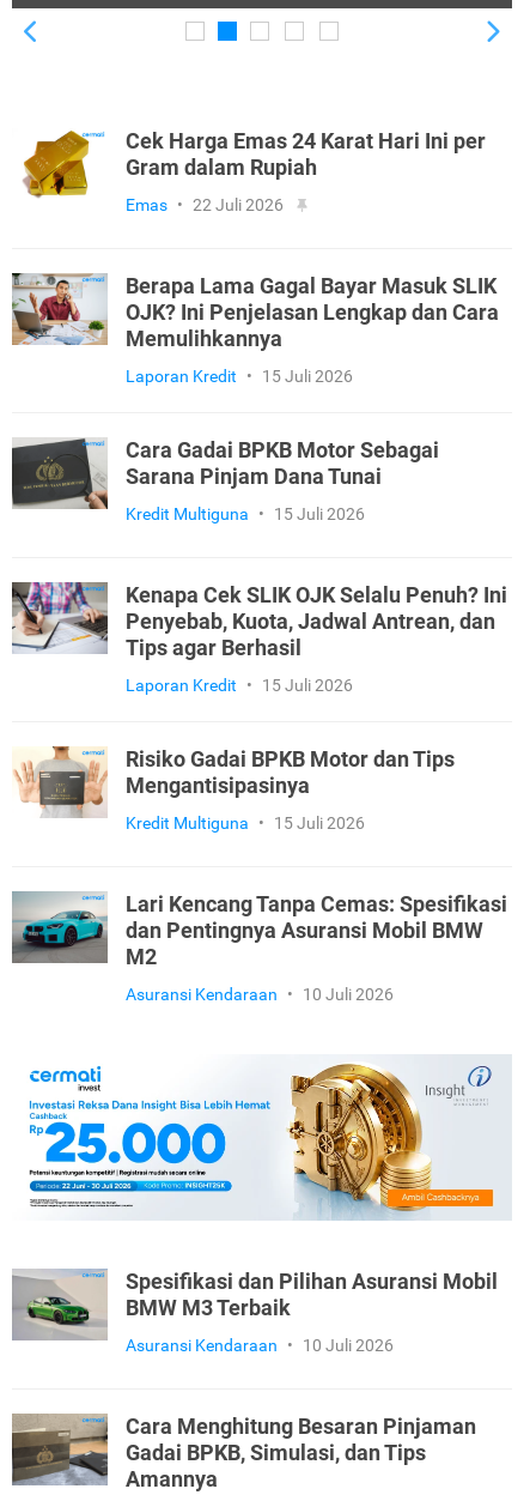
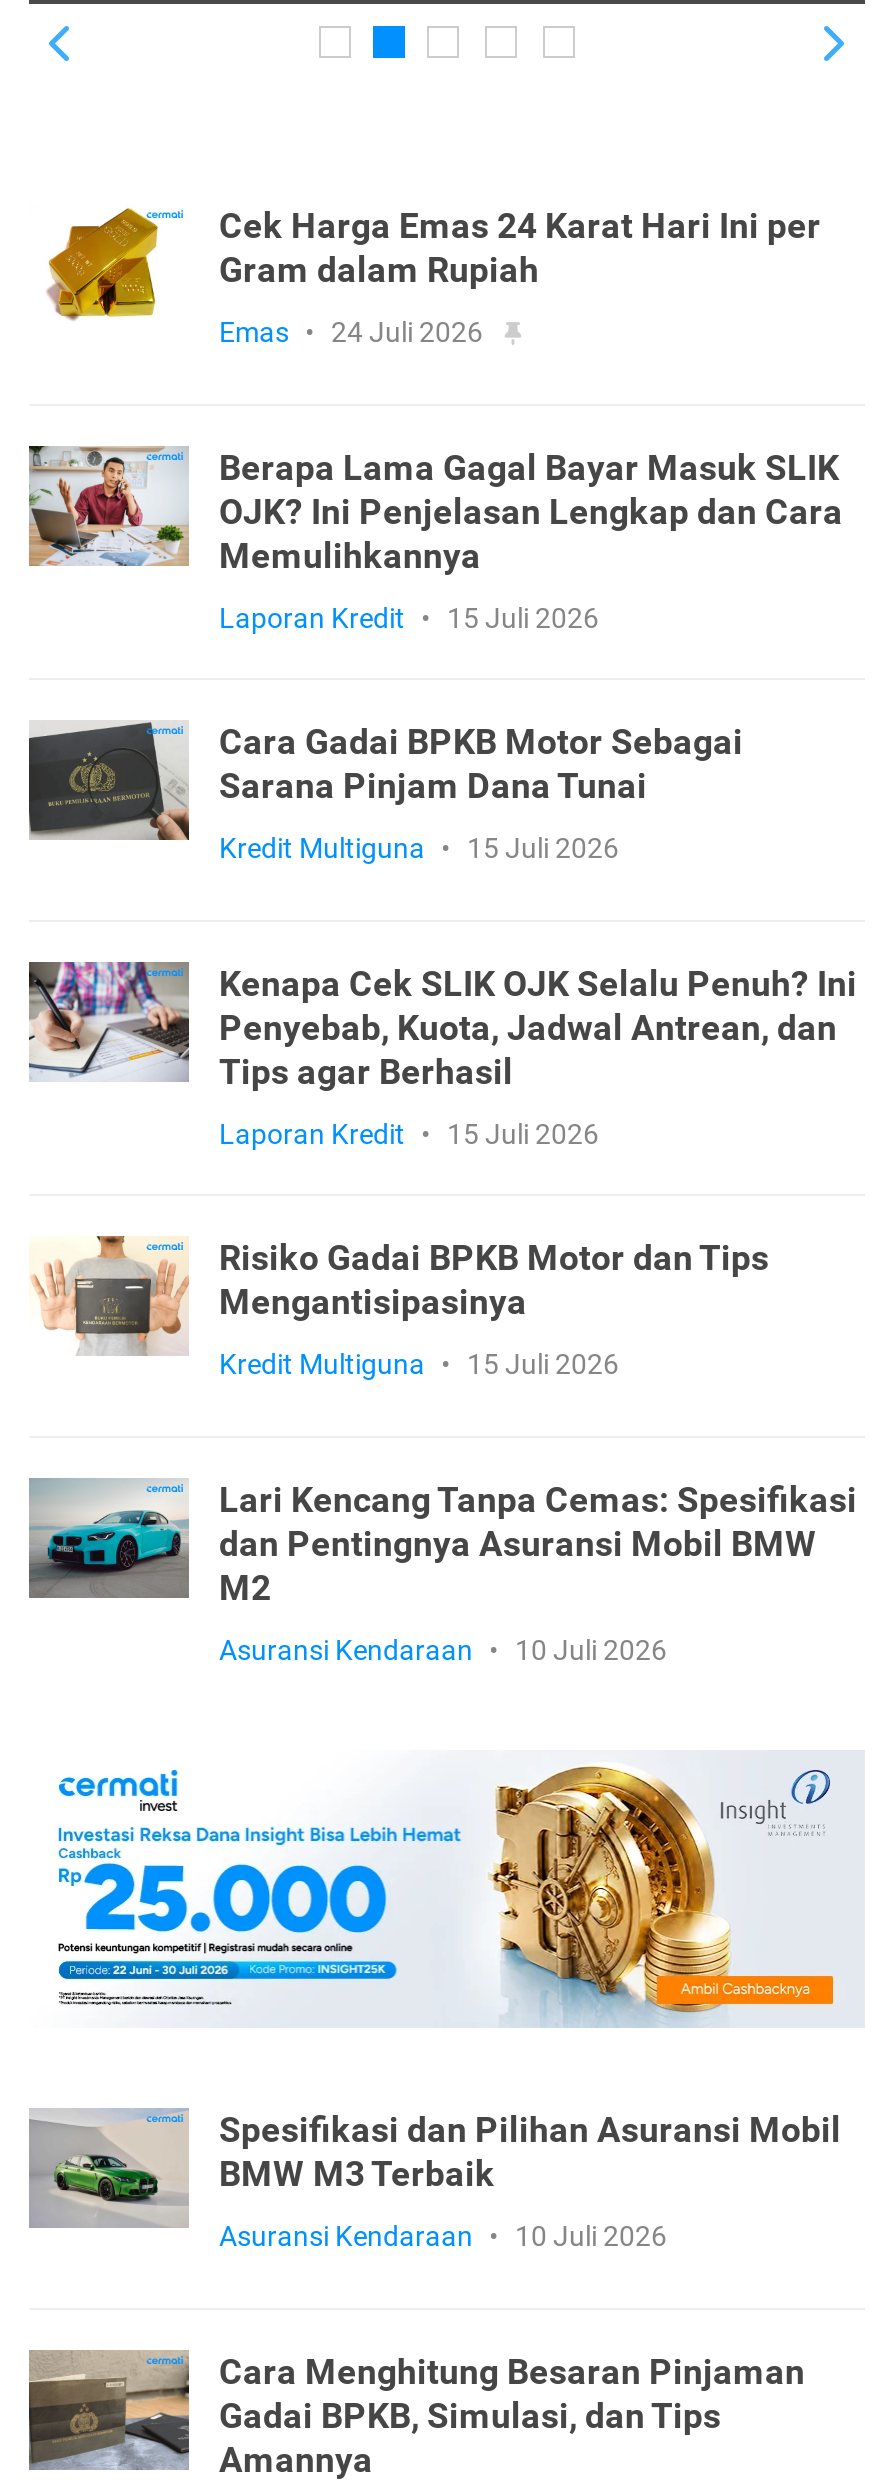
- Emas • 22 Juli 2026
+ Emas • 24 Juli 2026
